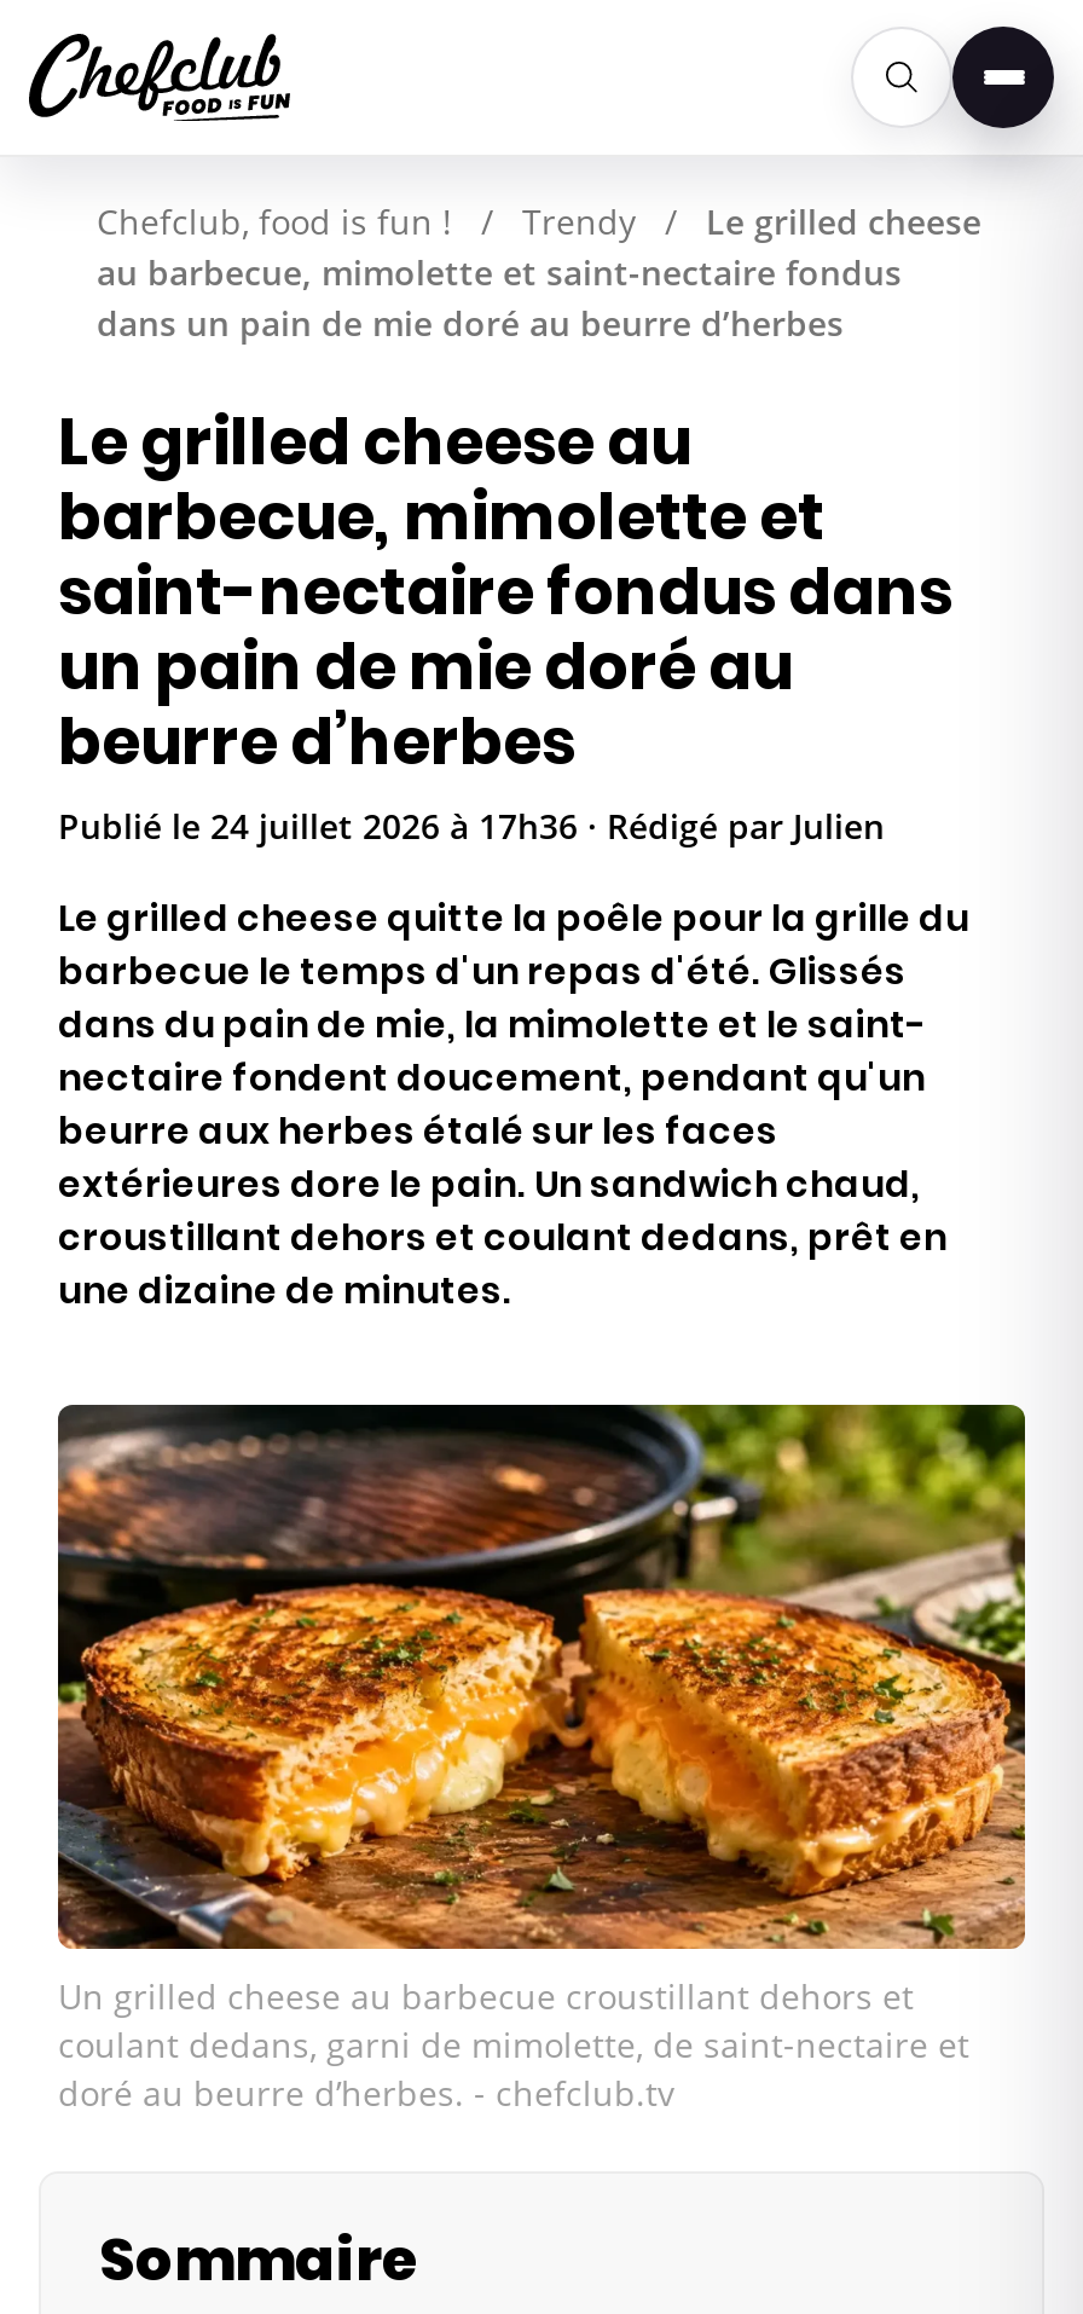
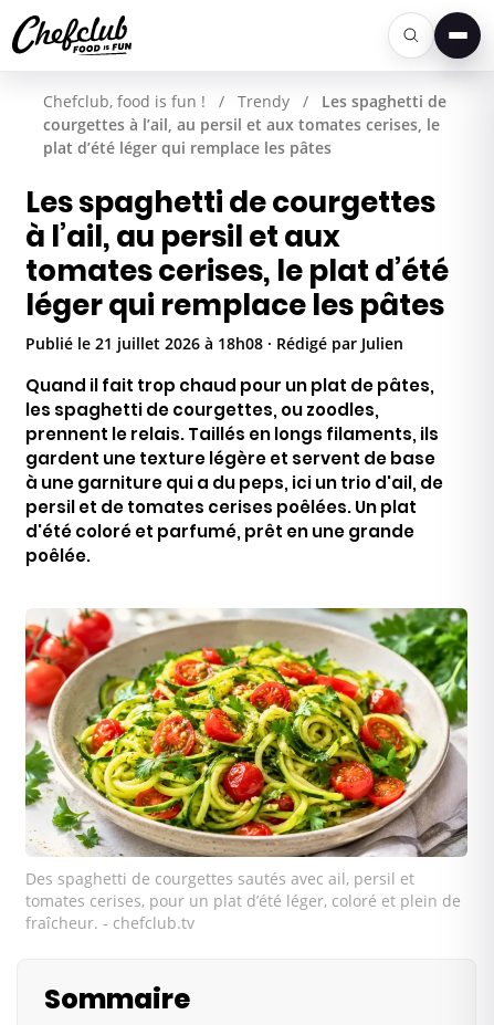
- Le grilled cheese
- au barbecue, mimolette et saint-nectaire fondus
- dans un pain de mie doré au beurre d’herbes
+ Les spaghetti de
+ courgettes à l’ail, au persil et aux tomates cerises, le
+ plat d’été léger qui remplace les pâtes

- Le grilled cheese au
- barbecue, mimolette et
- saint-nectaire fondus dans
- un pain de mie doré au
- beurre d’herbes
- Publié le 24 juillet 2026 à 17h36 · Rédigé par Julien
+ Les spaghetti de courgettes
+ à l’ail, au persil et aux
+ tomates cerises, le plat d’été
+ léger qui remplace les pâtes
+ Publié le 21 juillet 2026 à 18h08 · Rédigé par Julien

- Le grilled cheese quitte la poêle pour la grille du
- barbecue le temps d'un repas d'été. Glissés
- dans du pain de mie, la mimolette et le saint-
- nectaire fondent doucement, pendant qu'un
- beurre aux herbes étalé sur les faces
- extérieures dore le pain. Un sandwich chaud,
- croustillant dehors et coulant dedans, prêt en
- une dizaine de minutes.
+ Quand il fait trop chaud pour un plat de pâtes,
+ les spaghetti de courgettes, ou zoodles,
+ prennent le relais. Taillés en longs filaments, ils
+ gardent une texture légère et servent de base
+ à une garniture qui a du peps, ici un trio d'ail, de
+ persil et de tomates cerises poêlées. Un plat
+ d'été coloré et parfumé, prêt en une grande
+ poêlée.

- [image]
- Un grilled cheese au barbecue croustillant dehors et
- coulant dedans, garni de mimolette, de saint-nectaire et
- doré au beurre d’herbes. - chefclub.tv
+ [image]
+ Des spaghetti de courgettes sautés avec ail, persil et
+ tomates cerises, pour un plat d’été léger, coloré et plein de
+ fraîcheur. - chefclub.tv
